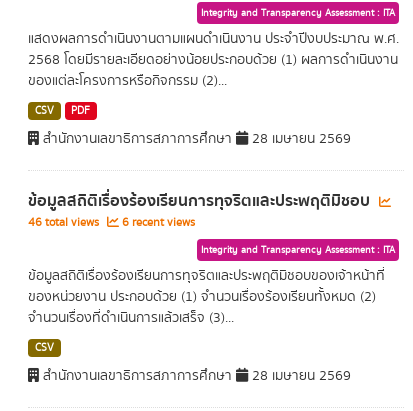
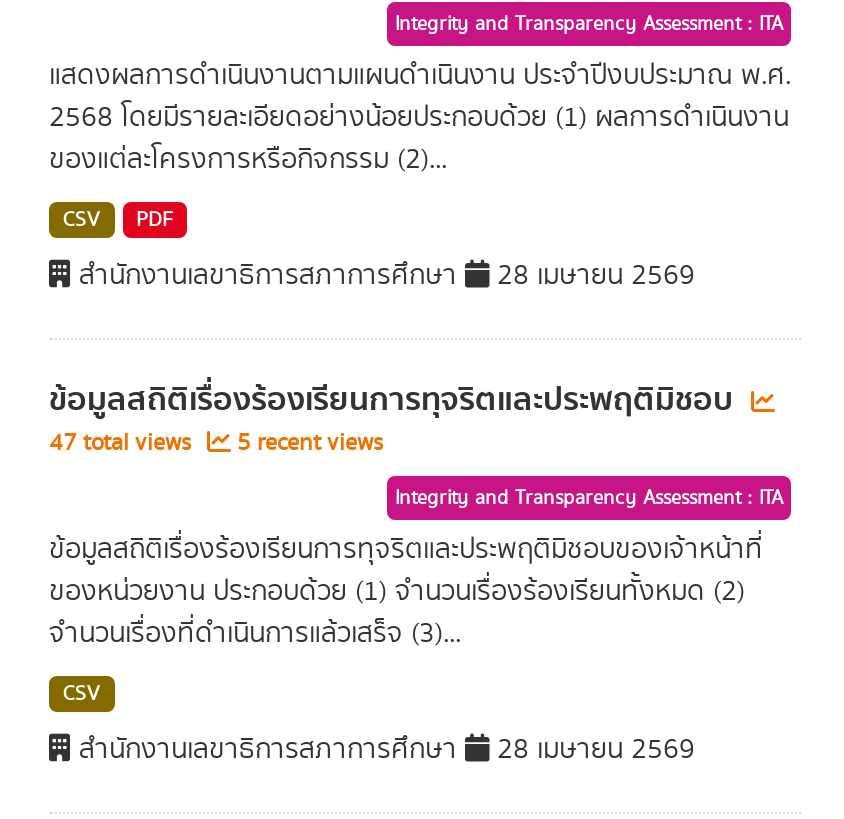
- 46 total views
+ 47 total views

- 6 recent views
+ 5 recent views
